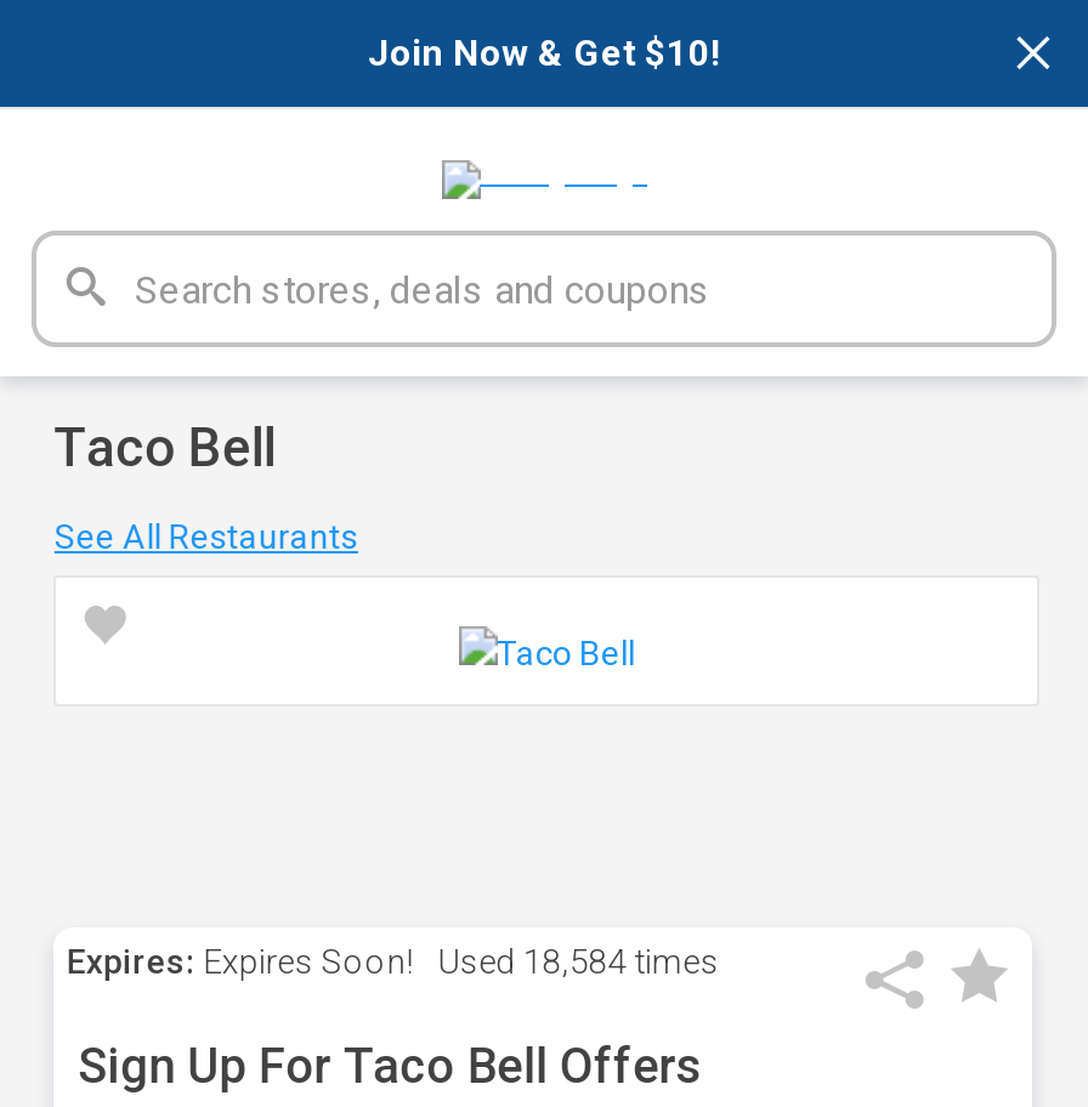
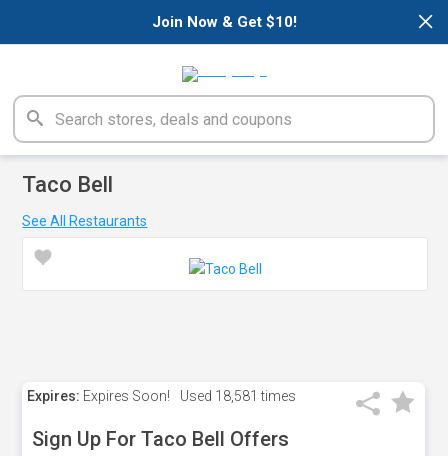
- Expires: Expires Soon! Used 18,584 times
+ Expires: Expires Soon! Used 18,581 times
